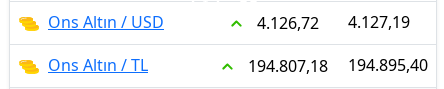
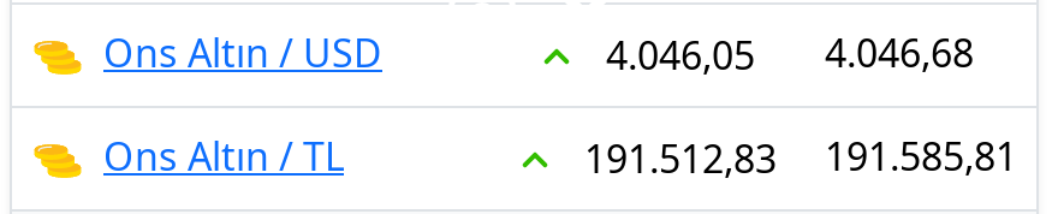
- 4.126,72
+ 4.046,05

- 4.127,19
+ 4.046,68

- 194.807,18
+ 191.512,83

- 194.895,40
+ 191.585,81
